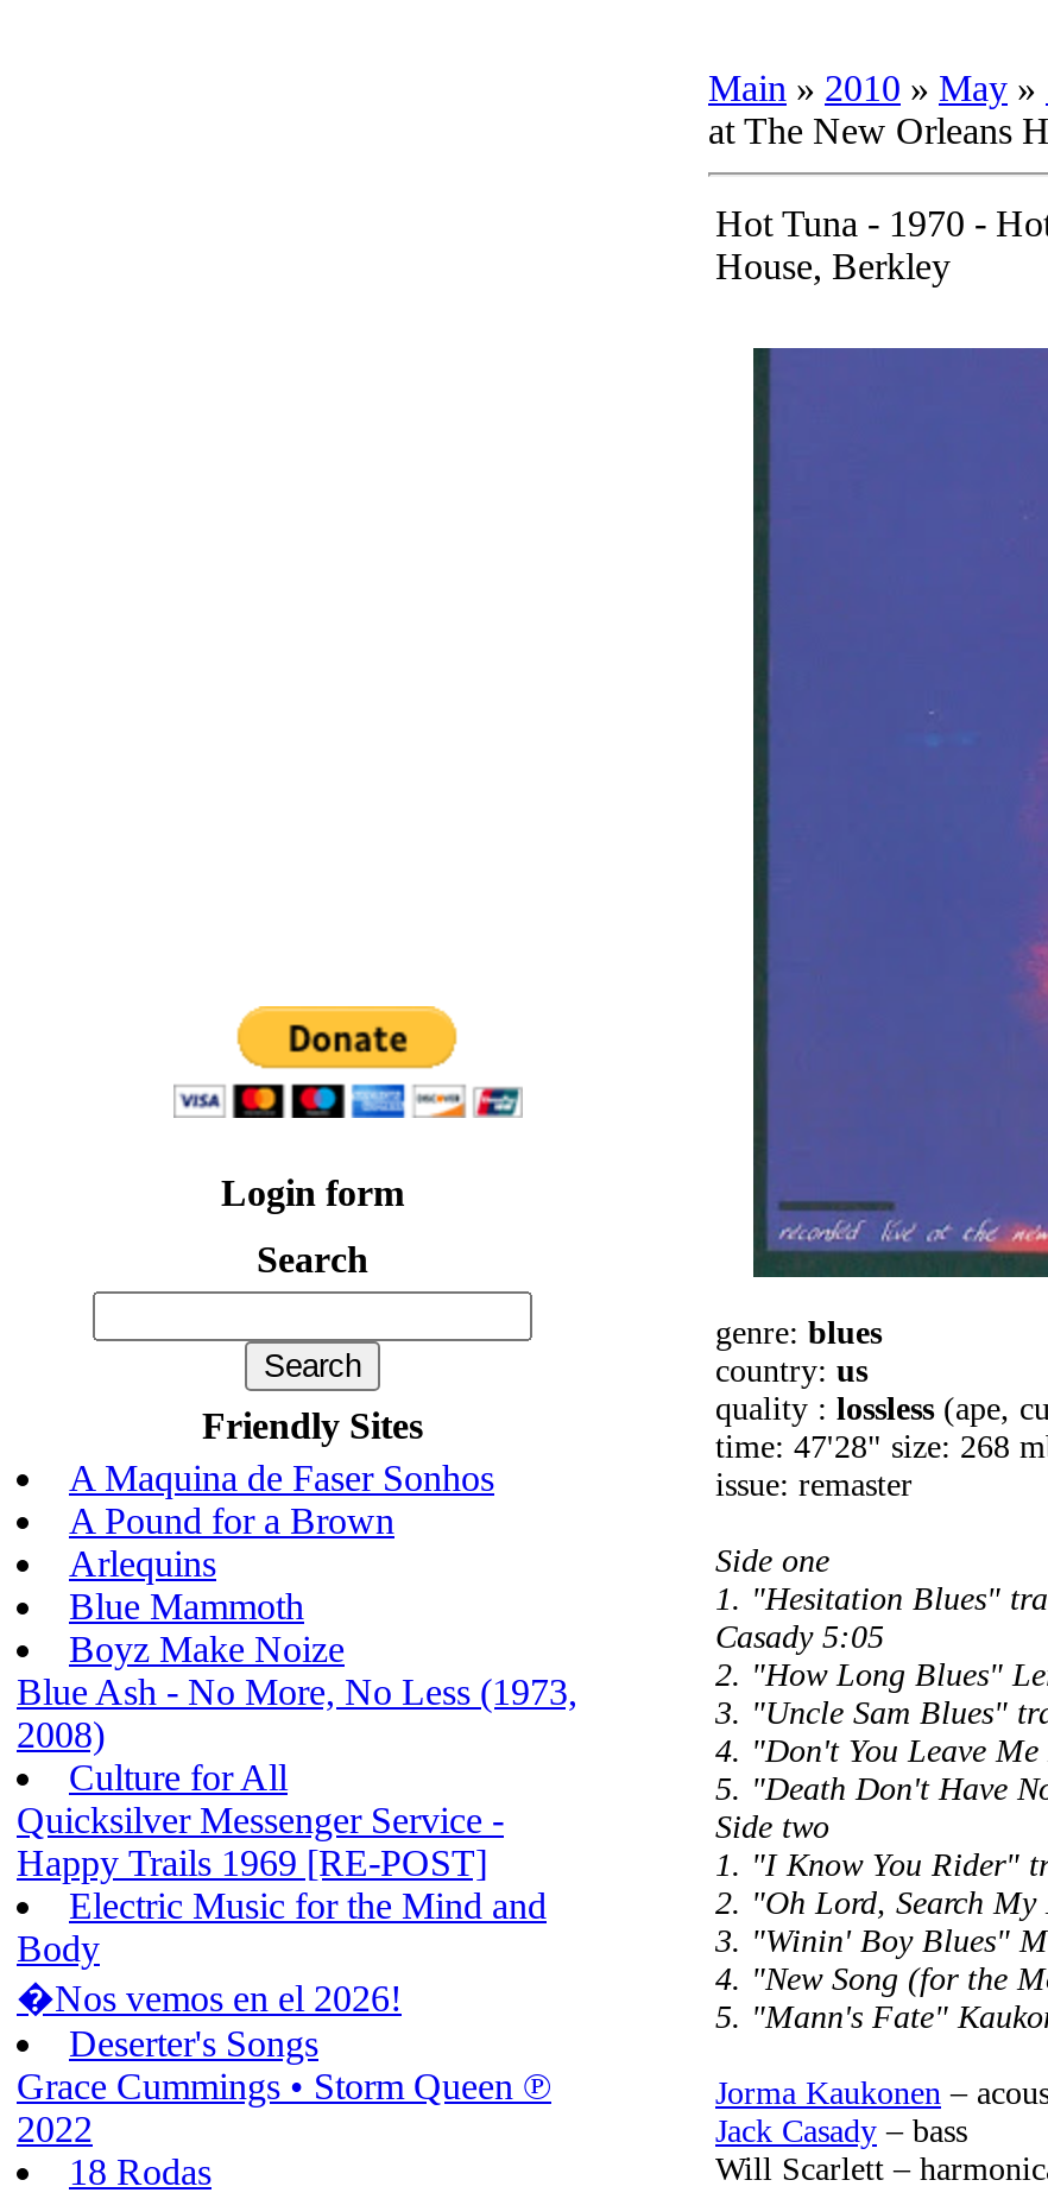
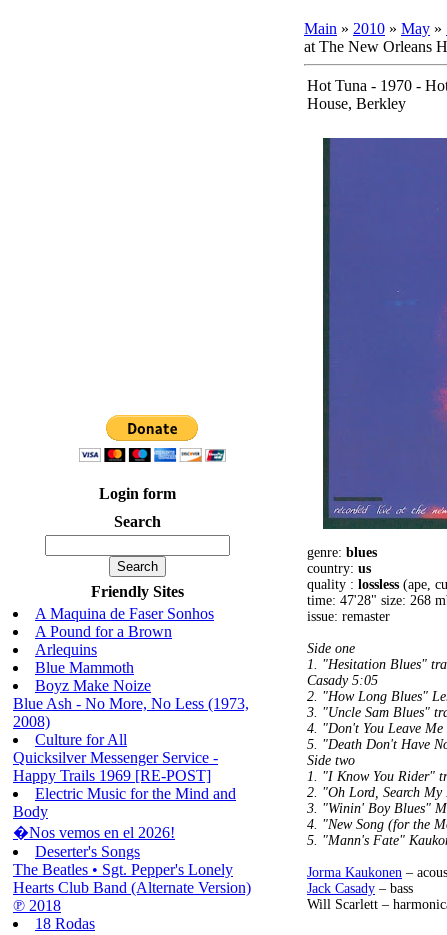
- Grace Cummings • Storm Queen ℗
- 2022
+ The Beatles • Sgt. Pepper's Lonely
+ Hearts Club Band (Alternate Version)
+ ℗ 2018
